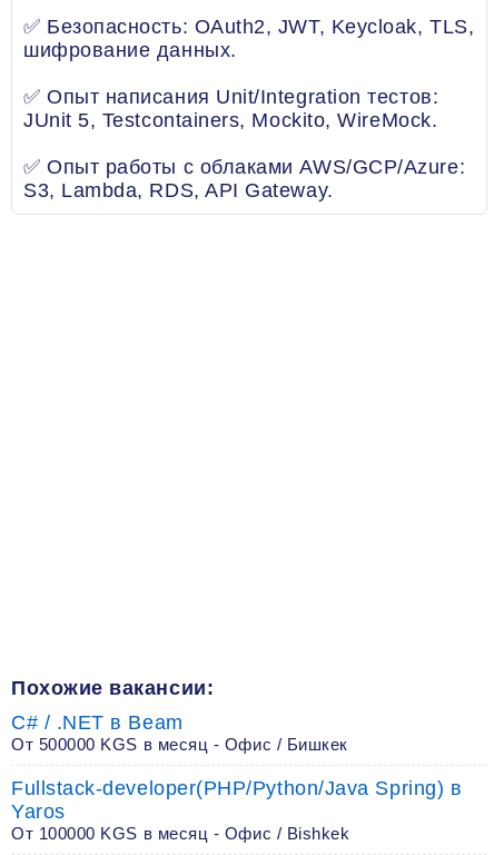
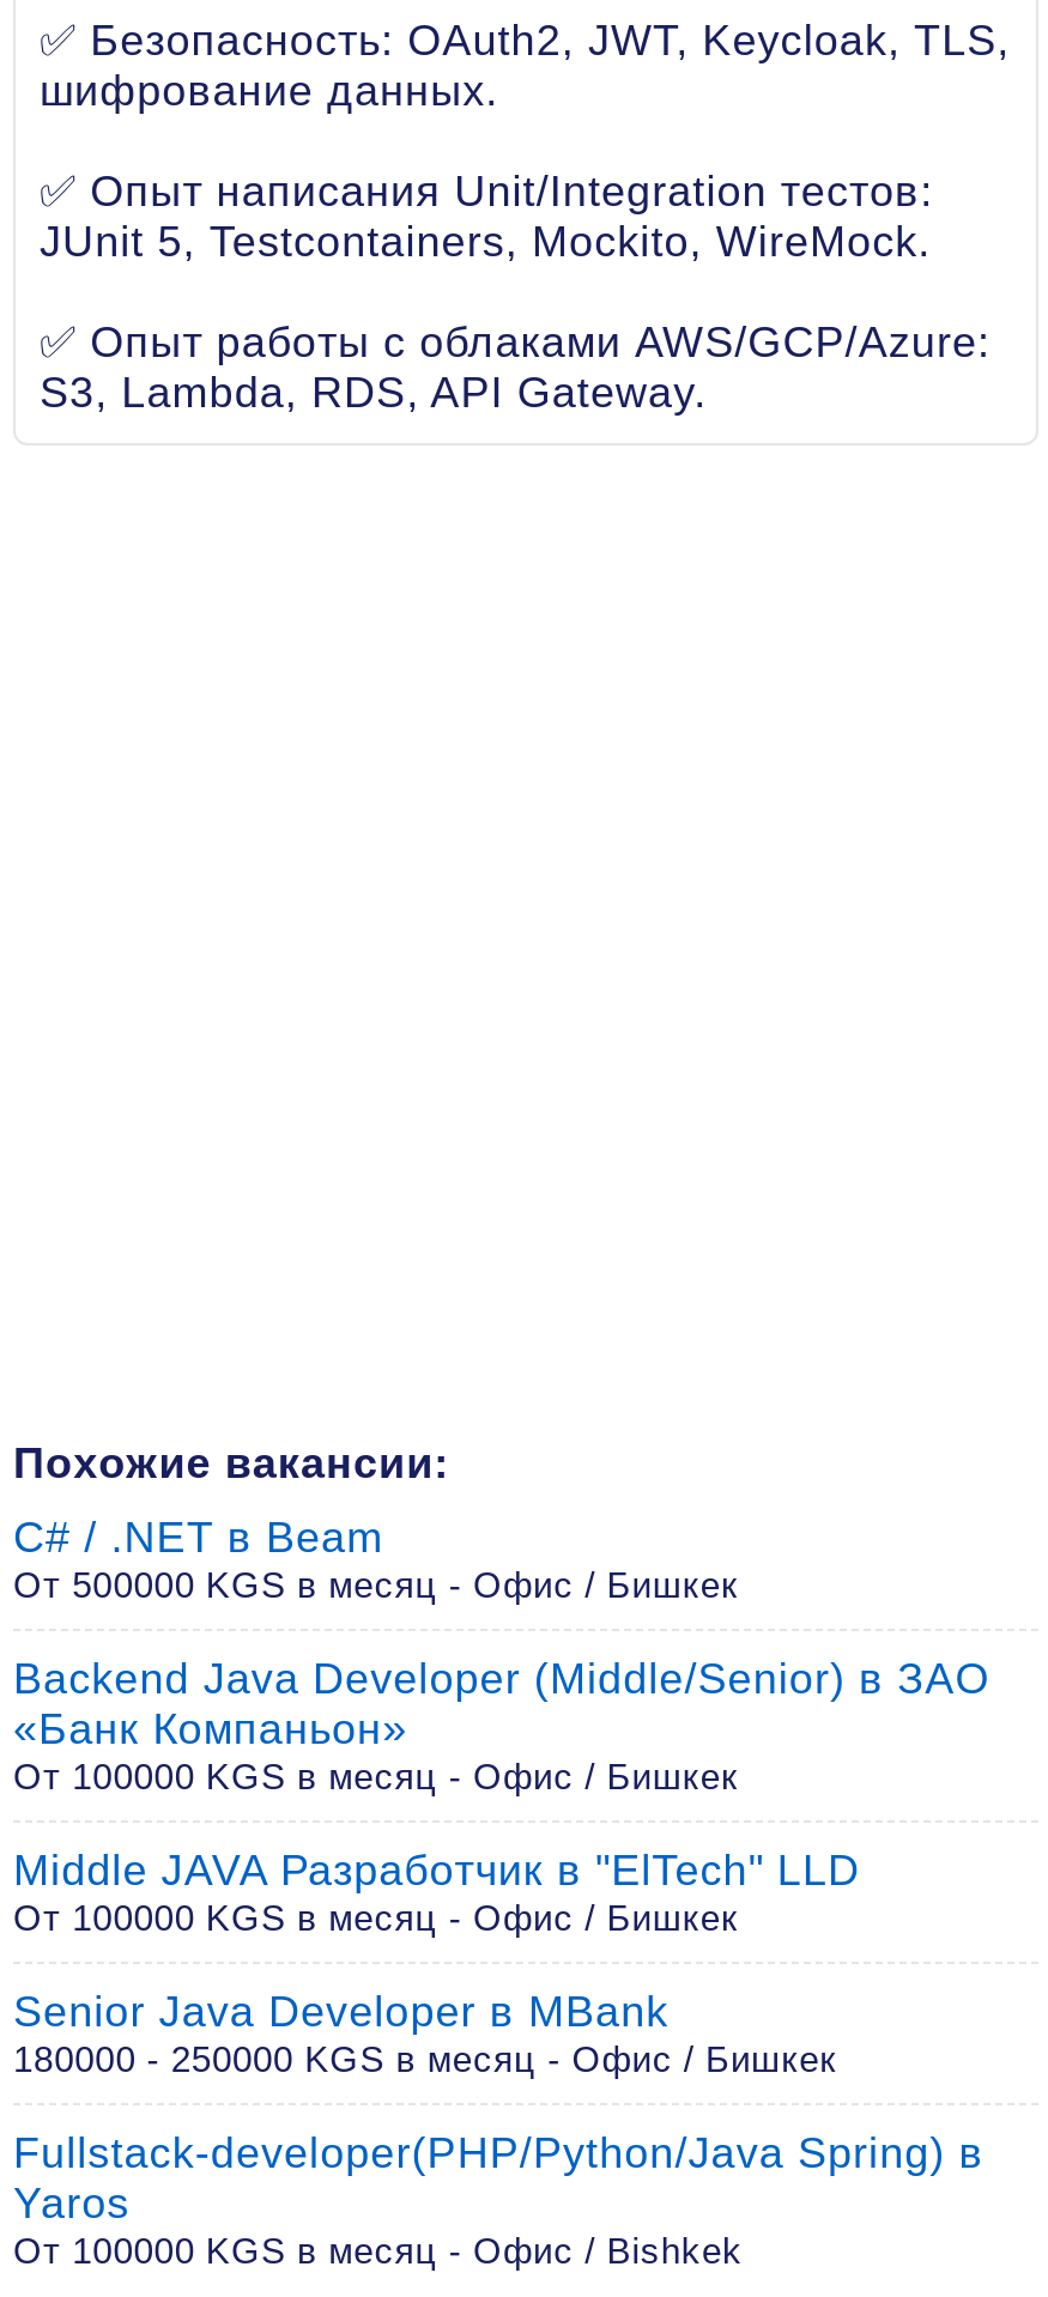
+ Backend Java Developer (Middle/Senior) в ЗАО
+ «Банк Компаньон»
+ От 100000 KGS в месяц - Офис / Бишкек
+ Middle JAVA Разработчик в "ElTech" LLD
+ От 100000 KGS в месяц - Офис / Бишкек
+ Senior Java Developer в MBank
+ 180000 - 250000 KGS в месяц - Офис / Бишкек
